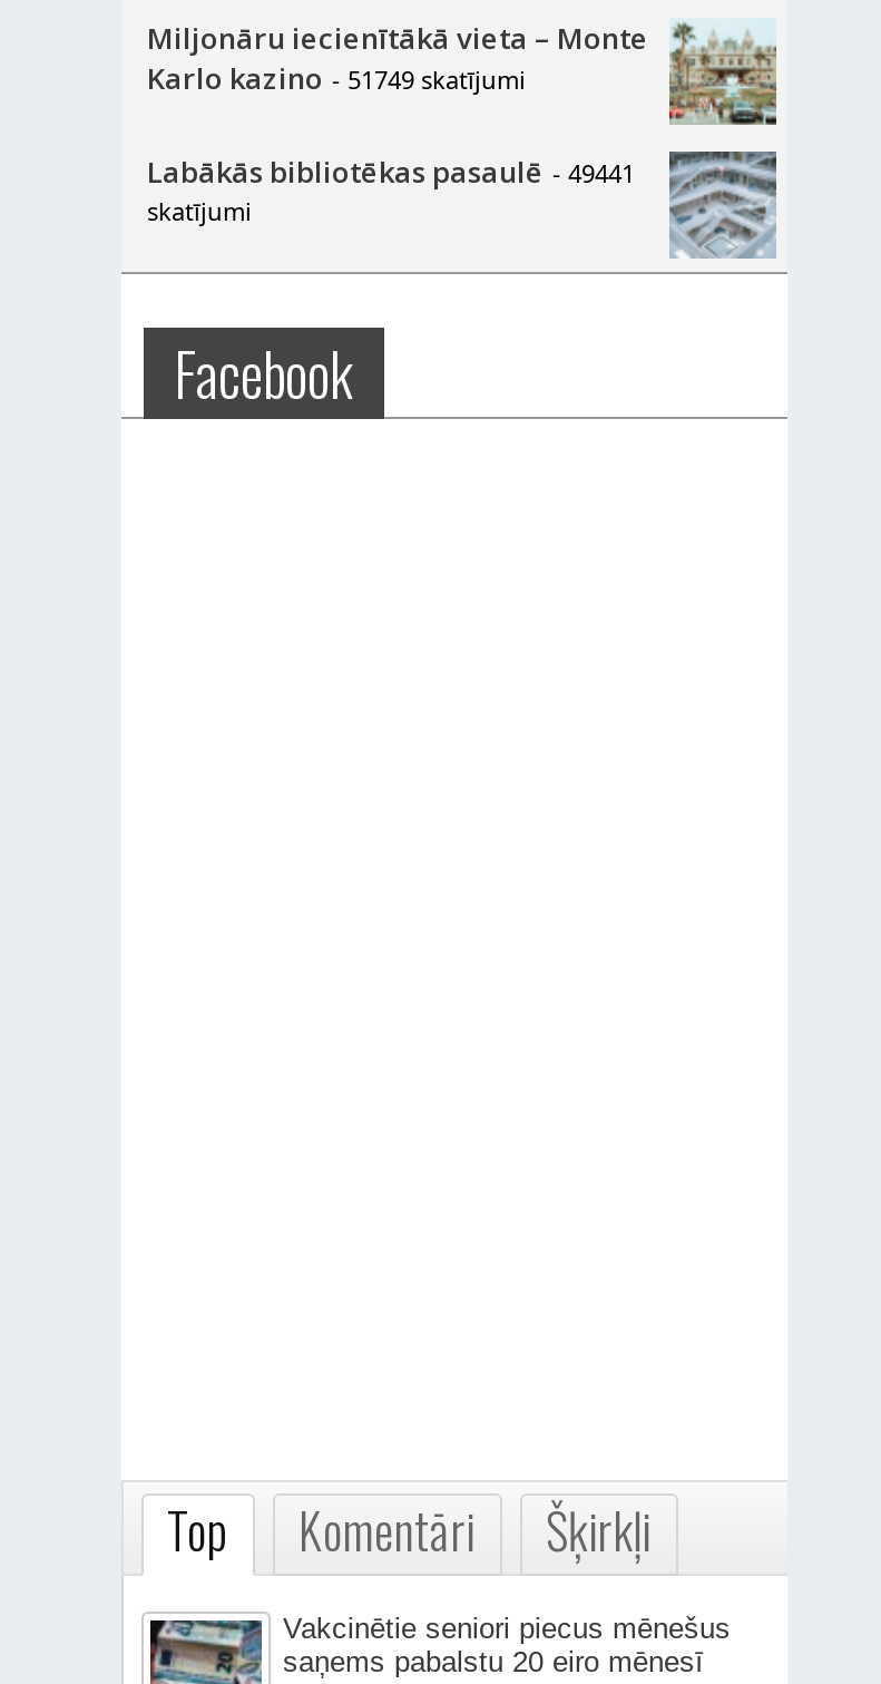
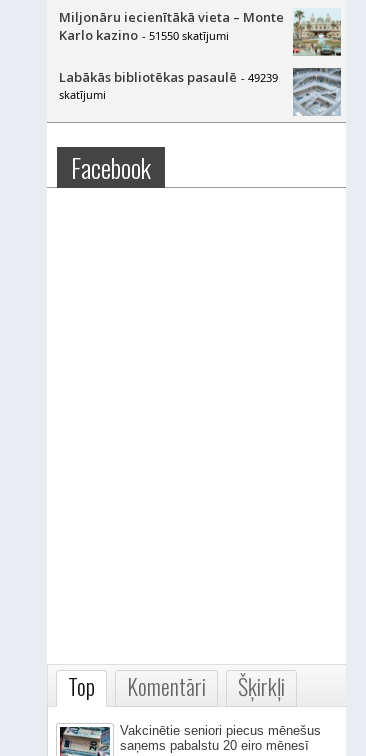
- Karlo kazino - 51749 skatījumi
+ Karlo kazino - 51550 skatījumi

- Labākās bibliotēkas pasaulē - 49441
+ Labākās bibliotēkas pasaulē - 49239
